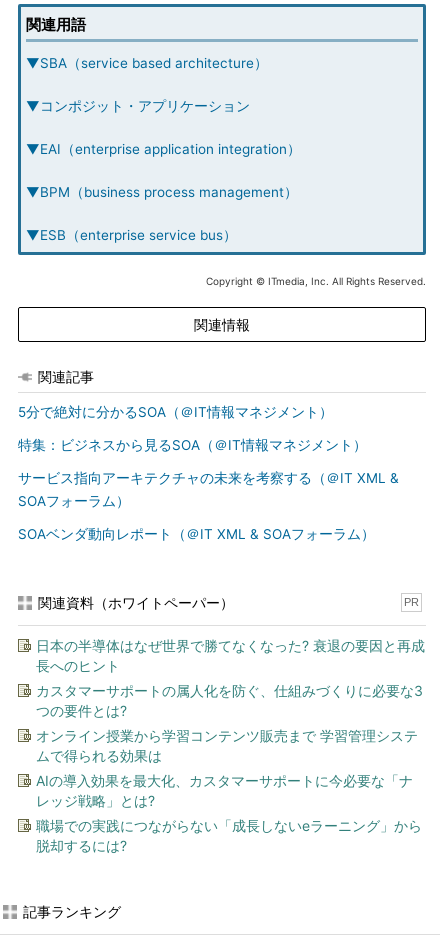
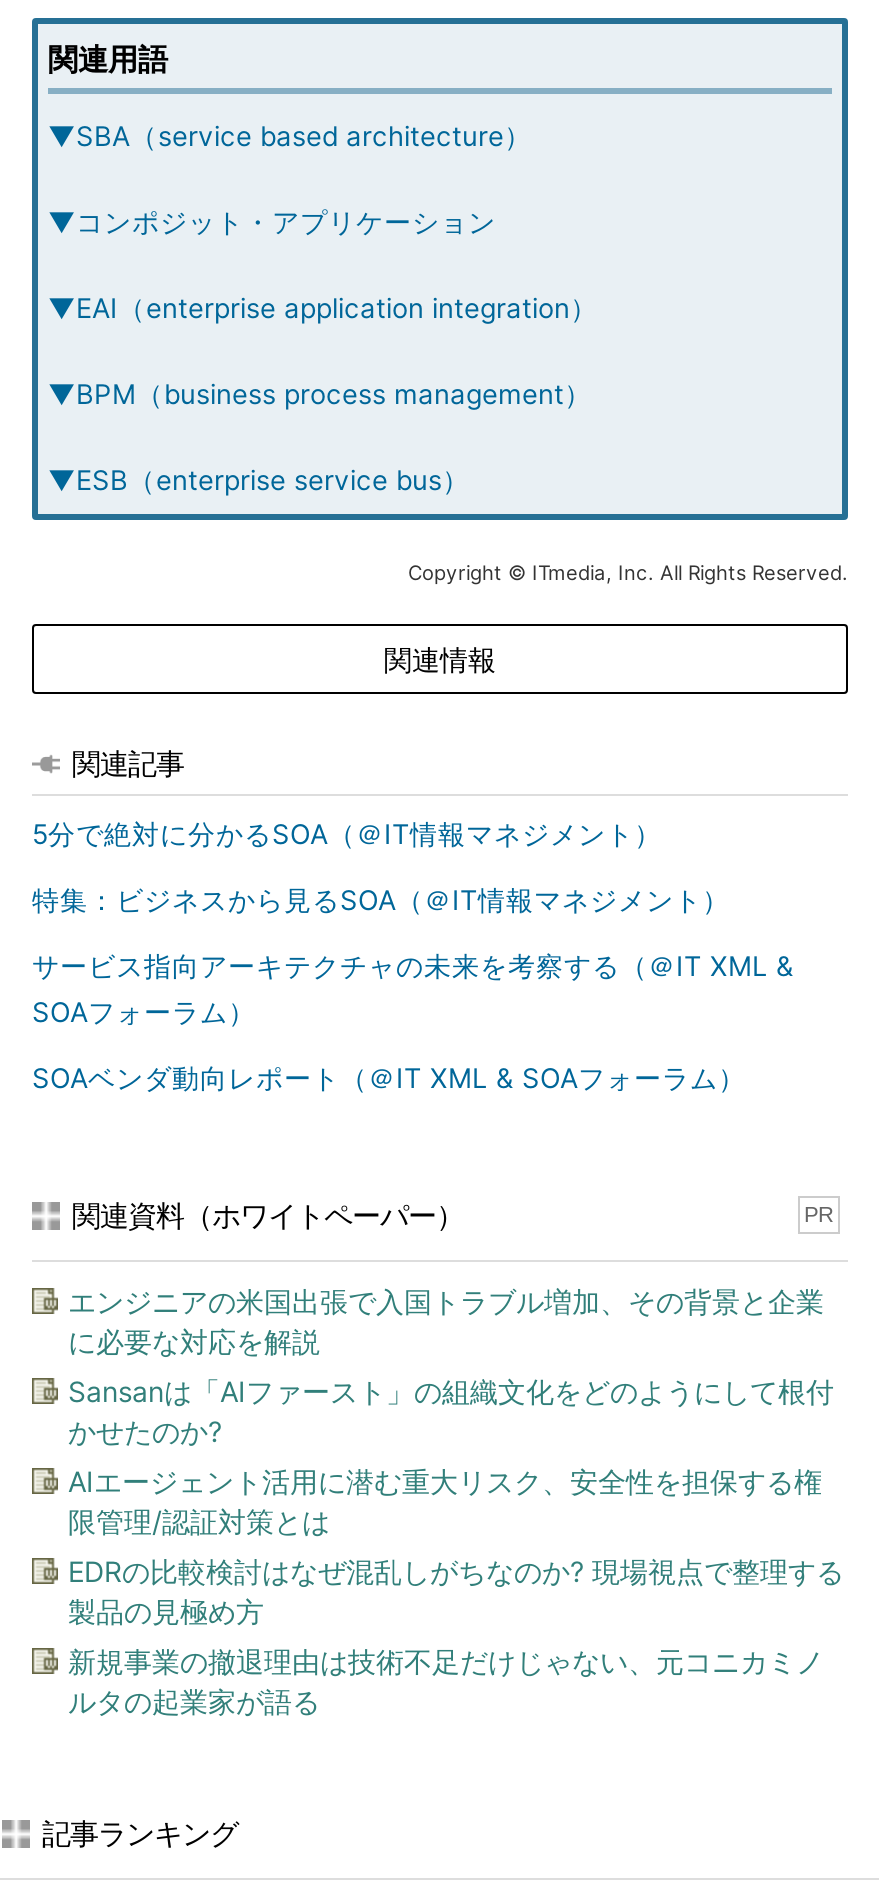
- 日本の半導体はなぜ世界で勝てなくなった? 衰退の要因と再成
- 長へのヒント
+ エンジニアの米国出張で入国トラブル増加、その背景と企業
+ に必要な対応を解説

- カスタマーサポートの属人化を防ぐ、仕組みづくりに必要な3
- つの要件とは?
+ Sansanは「AIファースト」の組織文化をどのようにして根付
+ かせたのか?

- オンライン授業から学習コンテンツ販売まで 学習管理システ
- ムで得られる効果は
+ AIエージェント活用に潜む重大リスク、安全性を担保する権
+ 限管理/認証対策とは

- AIの導入効果を最大化、カスタマーサポートに今必要な「ナ
- レッジ戦略」とは?
+ EDRの比較検討はなぜ混乱しがちなのか? 現場視点で整理する
+ 製品の見極め方

- 職場での実践につながらない「成長しないeラーニング」から
- 脱却するには?
+ 新規事業の撤退理由は技術不足だけじゃない、元コニカミノ
+ ルタの起業家が語る
